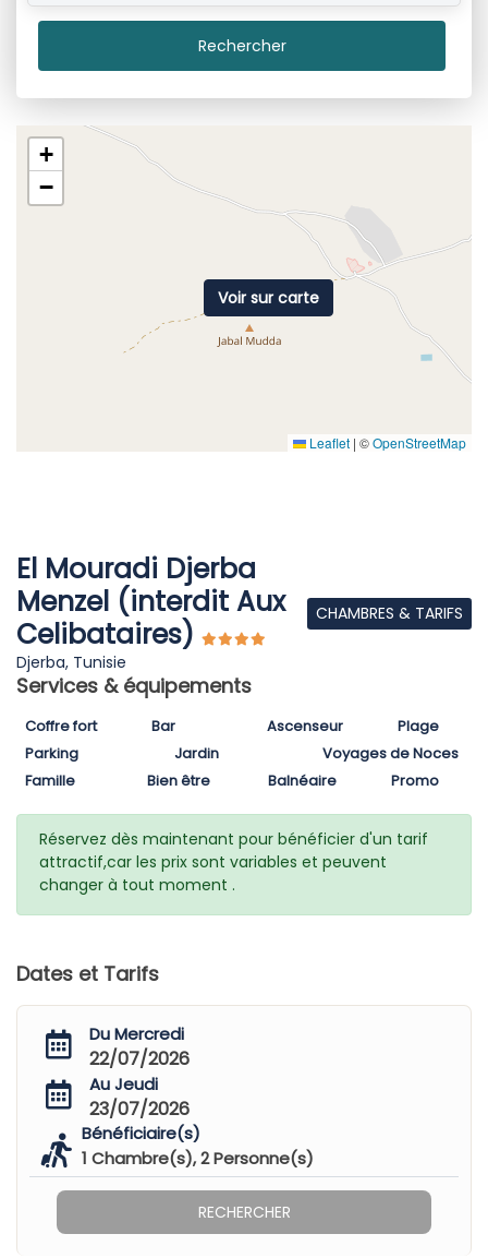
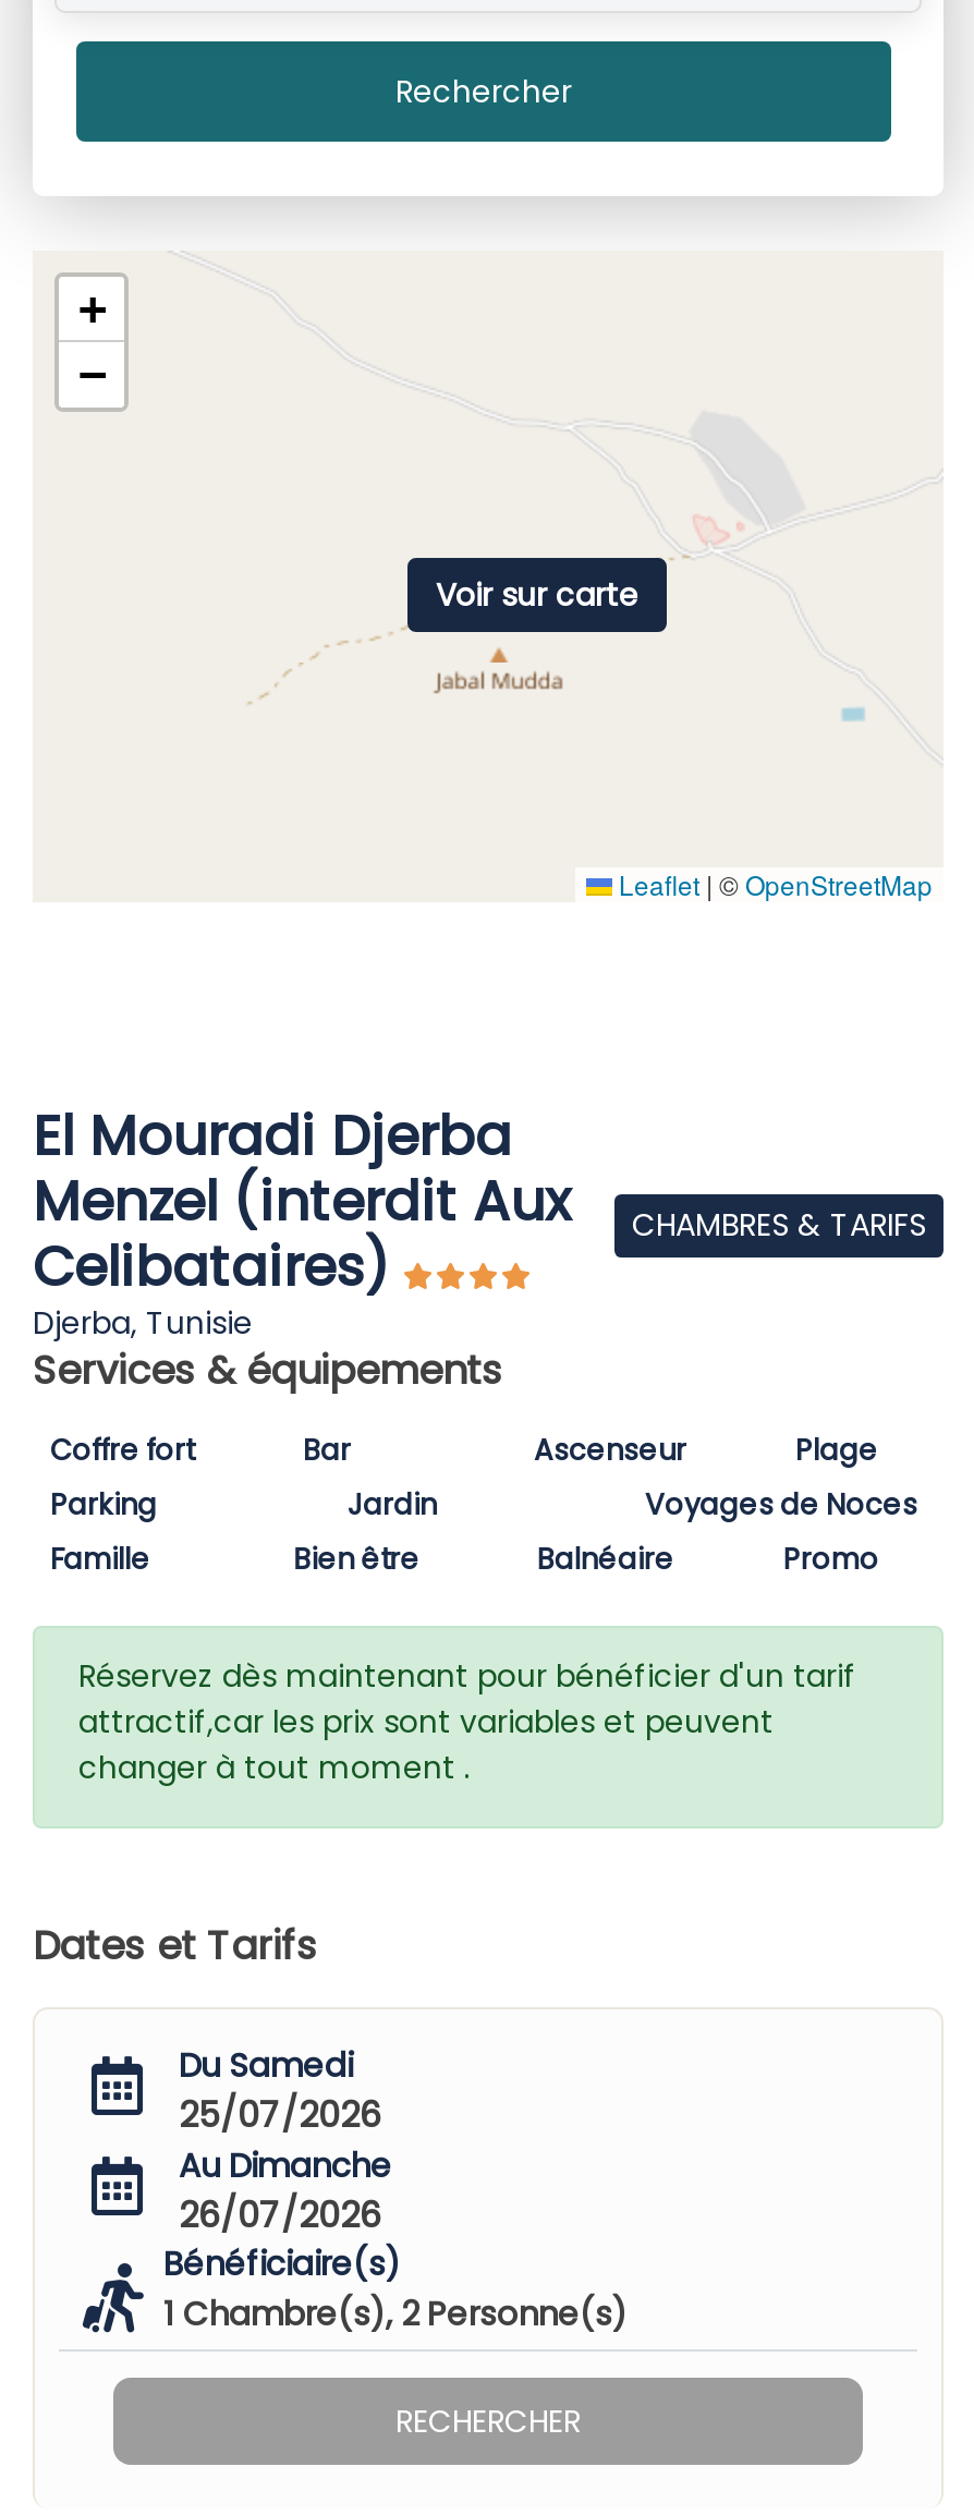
- Du Mercredi
+ Du Samedi

- 22/07/2026
+ 25/07/2026

- Au Jeudi
+ Au Dimanche

- 23/07/2026
+ 26/07/2026
